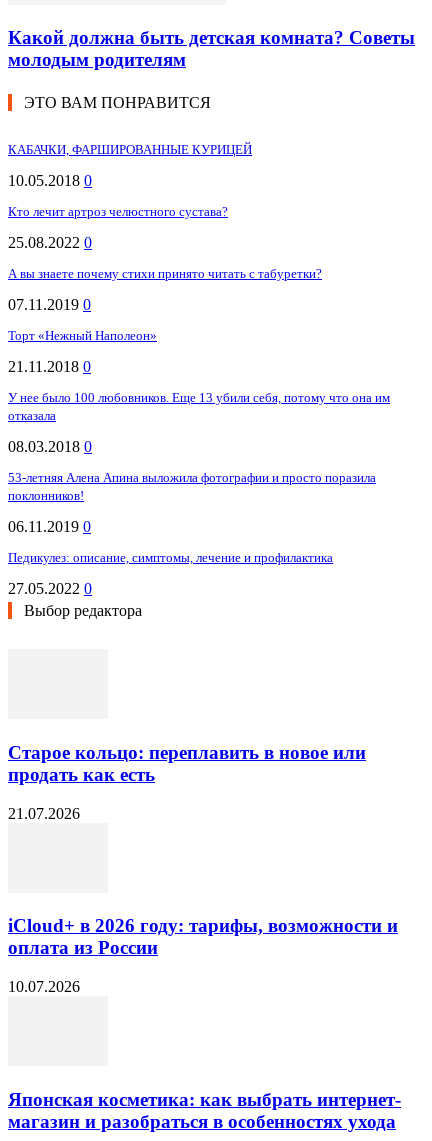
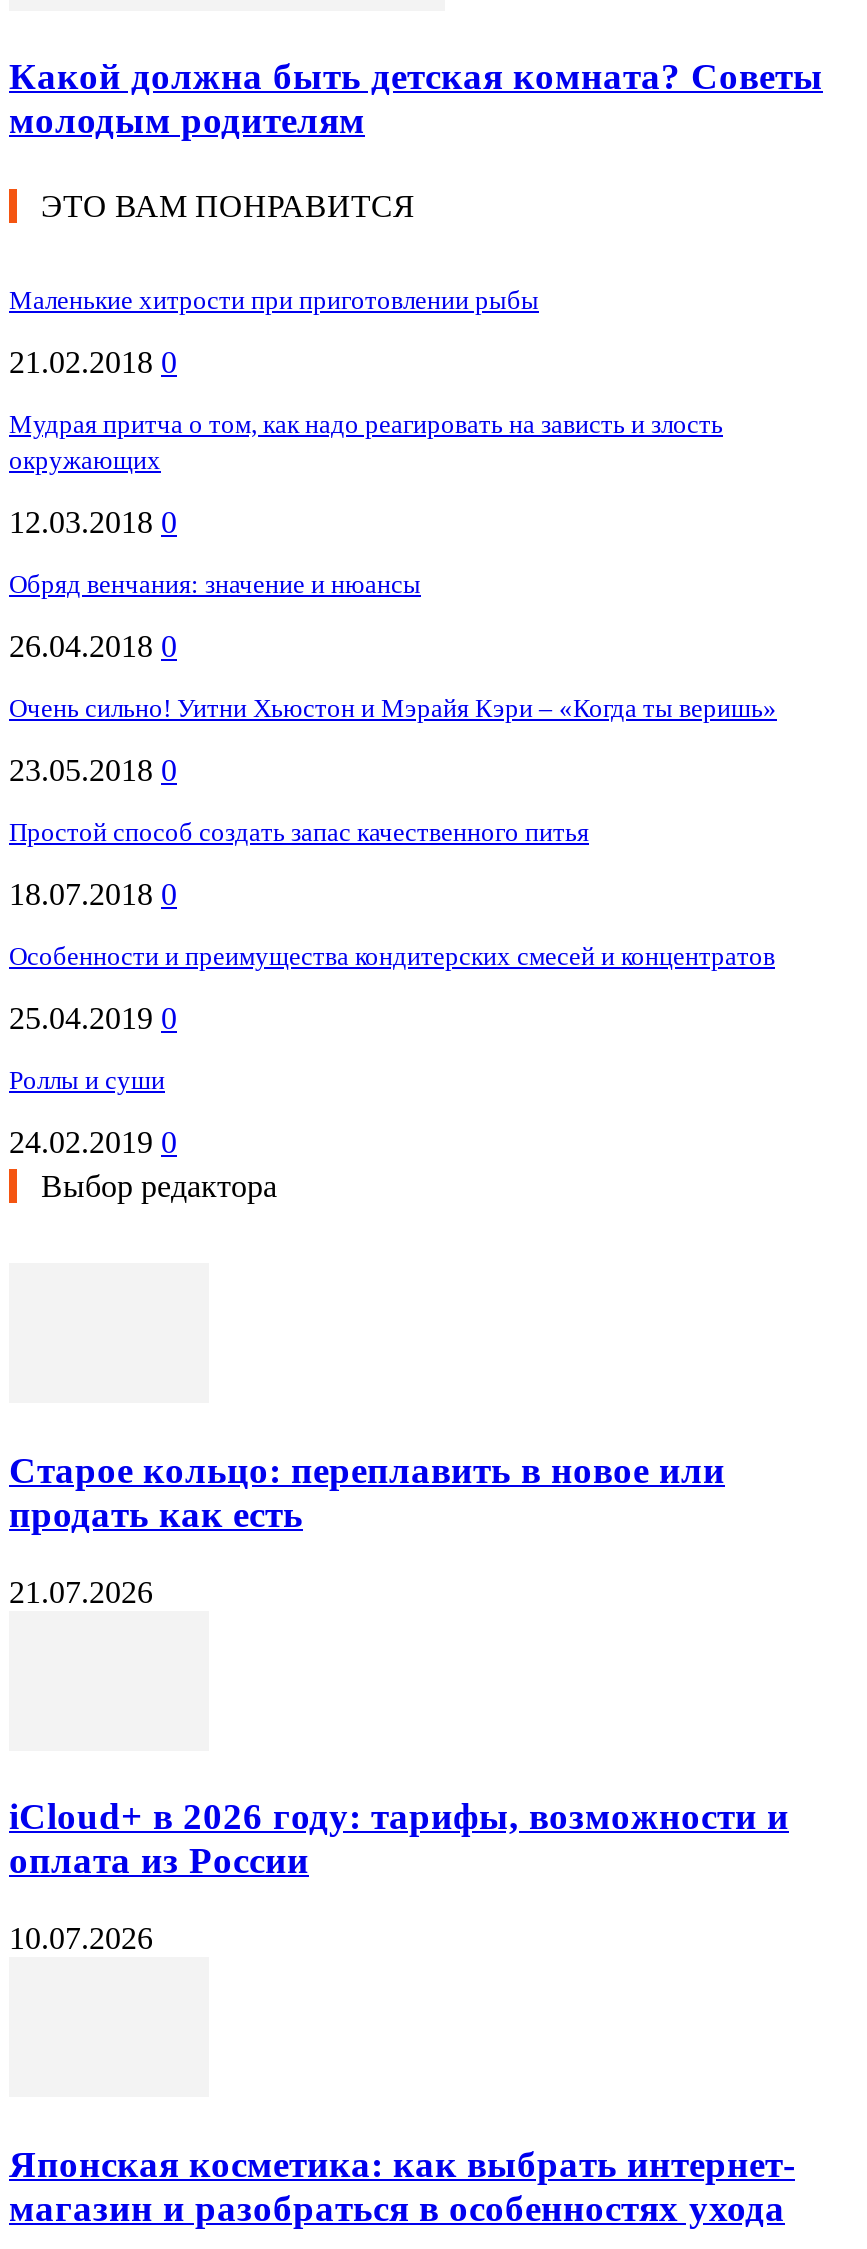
- КАБАЧКИ, ФАРШИРОВАННЫЕ КУРИЦЕЙ
+ Маленькие хитрости при приготовлении рыбы

- 10.05.2018 0
+ 21.02.2018 0

- Кто лечит артроз челюстного сустава?
+ Мудрая притча о том, как надо реагировать на зависть и злость
+ окружающих

- 25.08.2022 0
+ 12.03.2018 0

- А вы знаете почему стихи принято читать с табуретки?
+ Обряд венчания: значение и нюансы

- 07.11.2019 0
+ 26.04.2018 0

- Торт «Нежный Наполеон»
+ Очень сильно! Уитни Хьюстон и Мэрайя Кэри – «Когда ты веришь»

- 21.11.2018 0
+ 23.05.2018 0

- У нее было 100 любовников. Еще 13 убили себя, потому что она им
- отказала
+ Простой способ создать запас качественного питья

- 08.03.2018 0
+ 18.07.2018 0

- 53-летняя Алена Апина выложила фотографии и просто поразила
- поклонников!
+ Особенности и преимущества кондитерских смесей и концентратов

- 06.11.2019 0
+ 25.04.2019 0

- Педикулез: описание, симптомы, лечение и профилактика
+ Роллы и суши

- 27.05.2022 0
+ 24.02.2019 0
